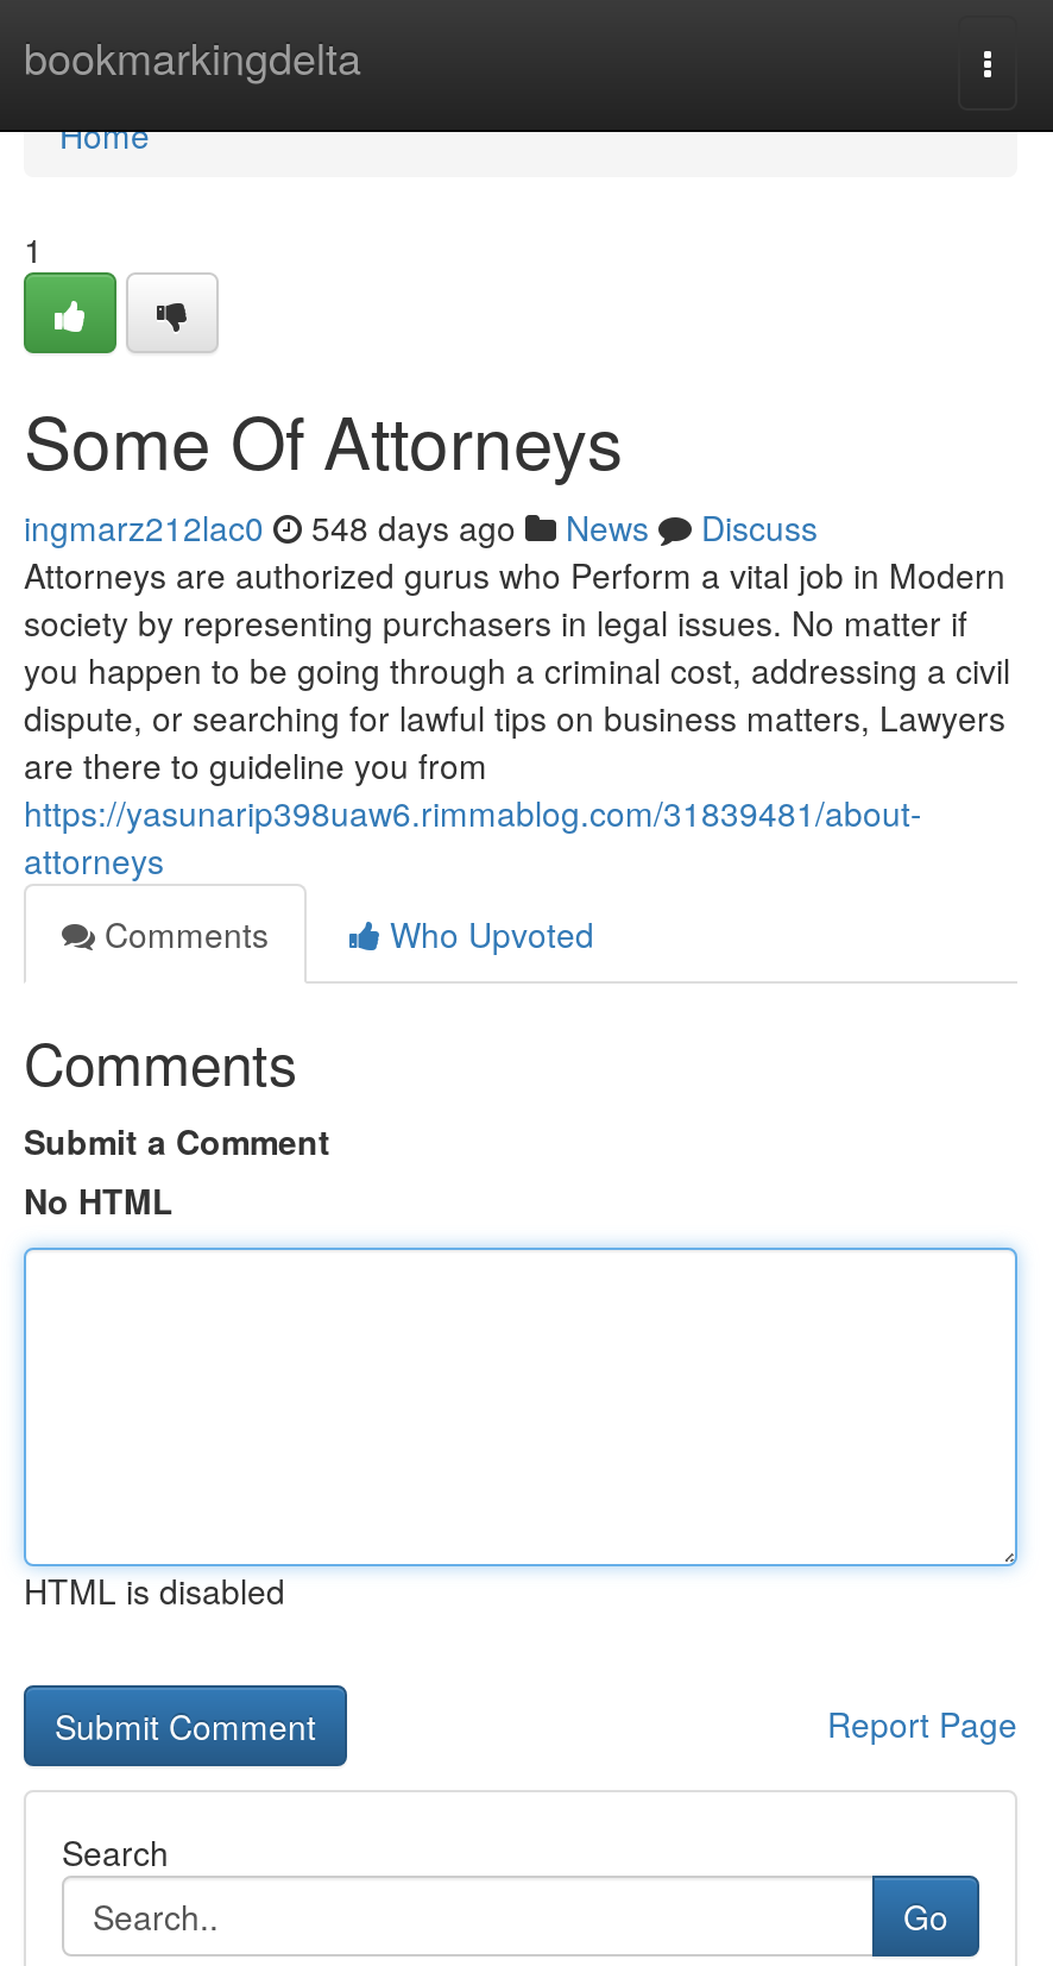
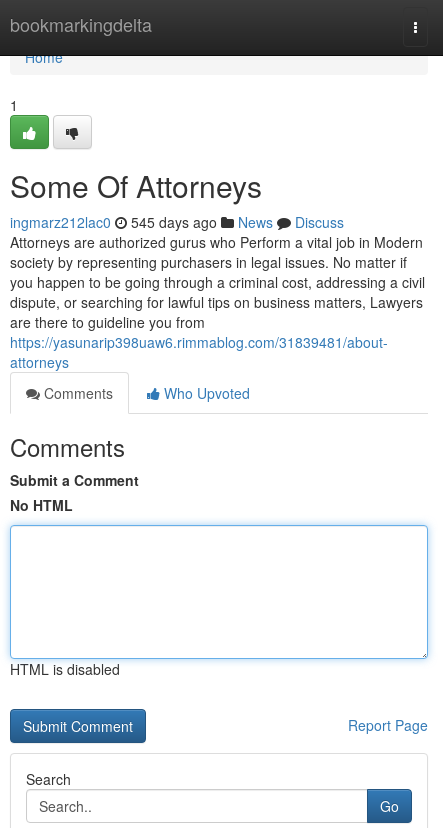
- ingmarz212lac0 548 days ago News Discuss
+ ingmarz212lac0 545 days ago News Discuss
